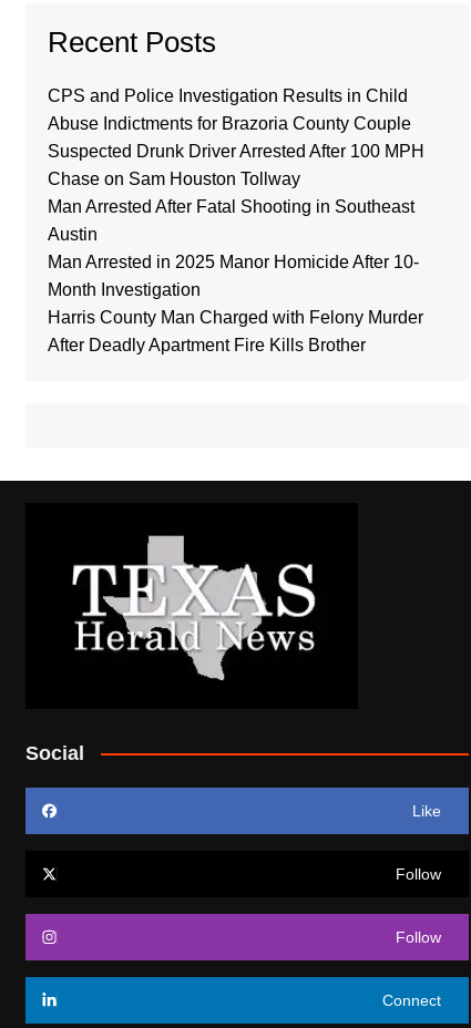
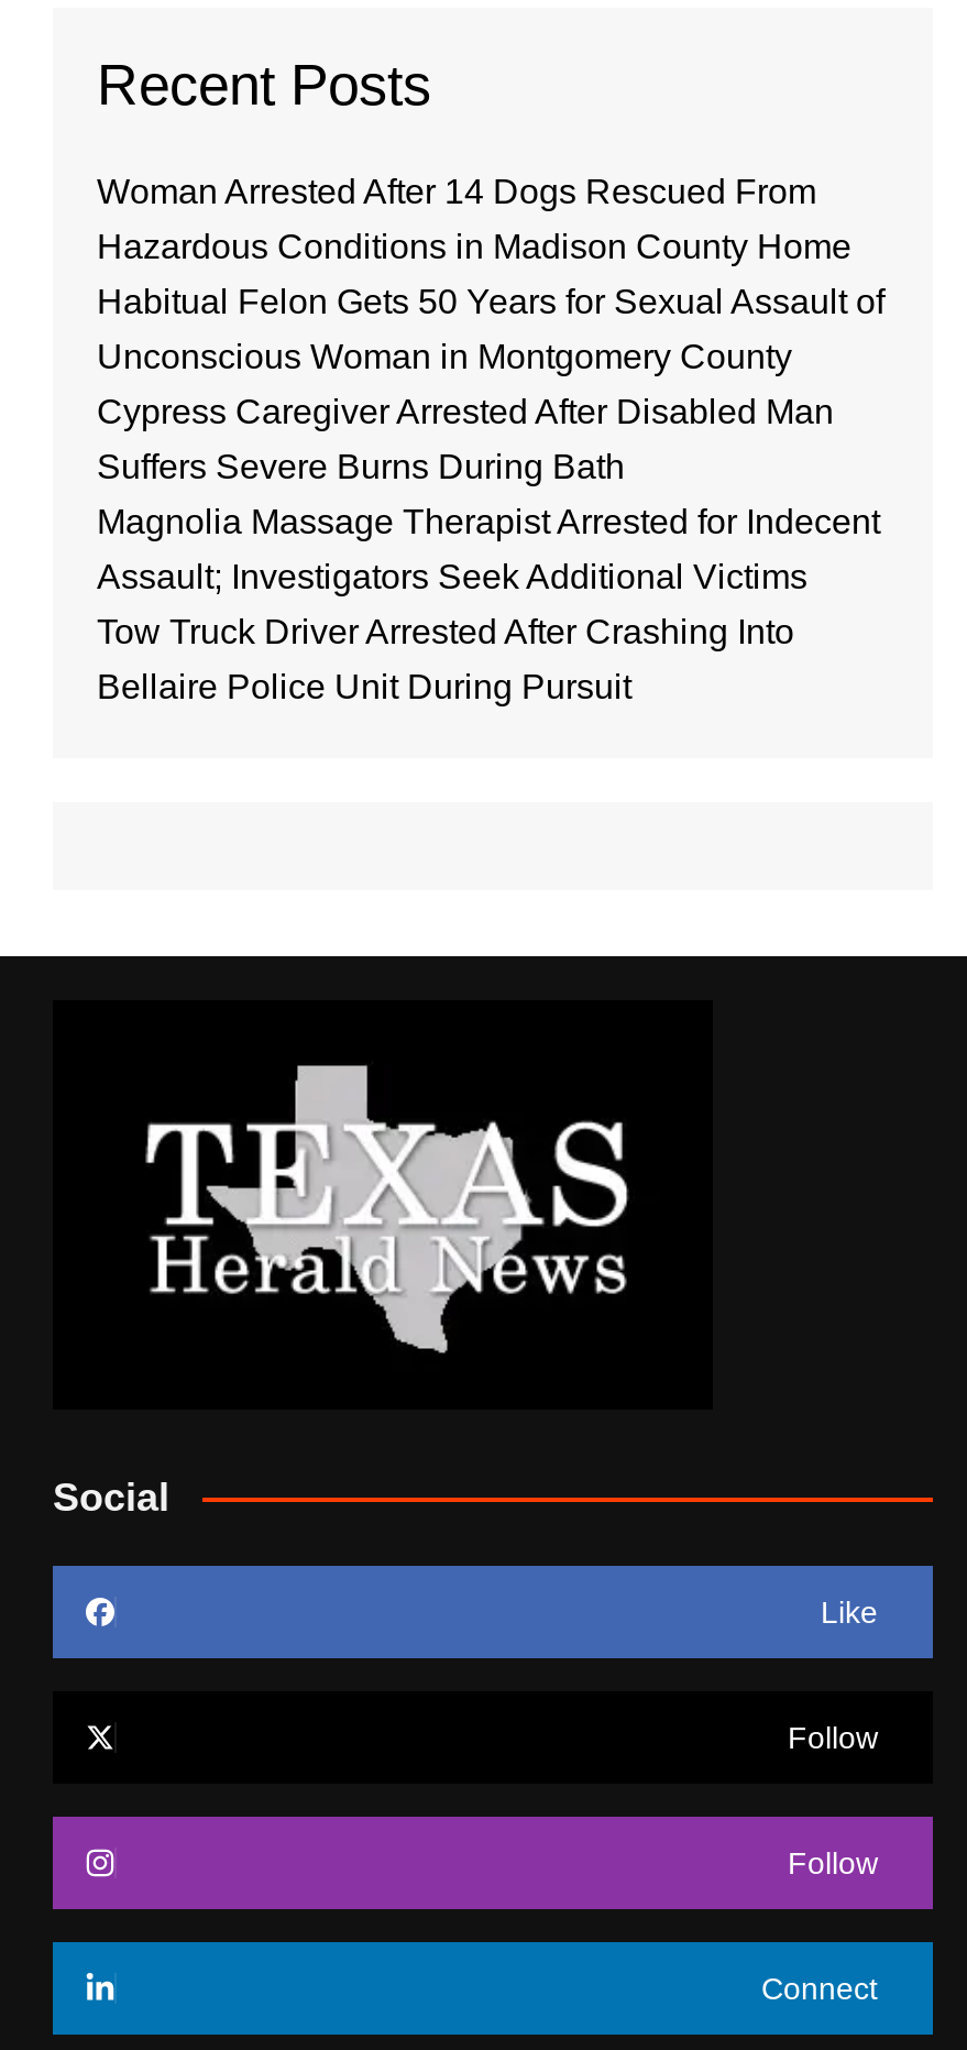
- CPS and Police Investigation Results in Child
+ Woman Arrested After 14 Dogs Rescued From

- Abuse Indictments for Brazoria County Couple
+ Hazardous Conditions in Madison County Home

- Suspected Drunk Driver Arrested After 100 MPH
+ Habitual Felon Gets 50 Years for Sexual Assault of

- Chase on Sam Houston Tollway
+ Unconscious Woman in Montgomery County

- Man Arrested After Fatal Shooting in Southeast
+ Cypress Caregiver Arrested After Disabled Man

- Austin
+ Suffers Severe Burns During Bath

- Man Arrested in 2025 Manor Homicide After 10-
+ Magnolia Massage Therapist Arrested for Indecent

- Month Investigation
+ Assault; Investigators Seek Additional Victims

- Harris County Man Charged with Felony Murder
+ Tow Truck Driver Arrested After Crashing Into

- After Deadly Apartment Fire Kills Brother
+ Bellaire Police Unit During Pursuit
